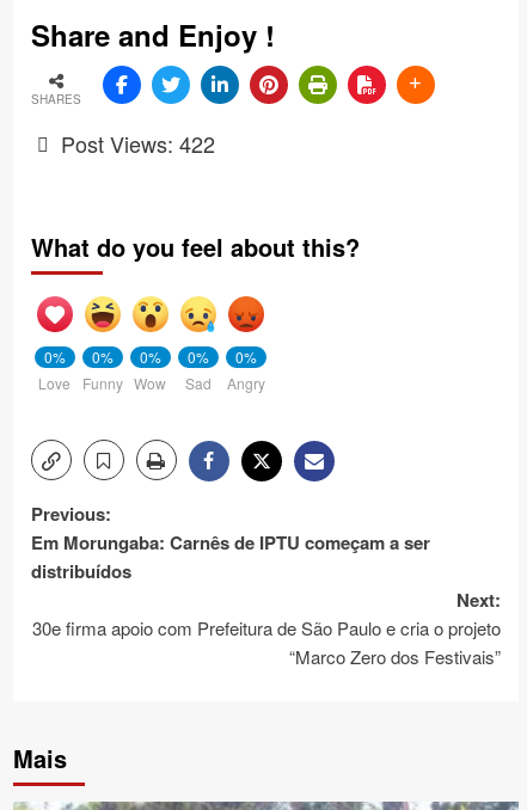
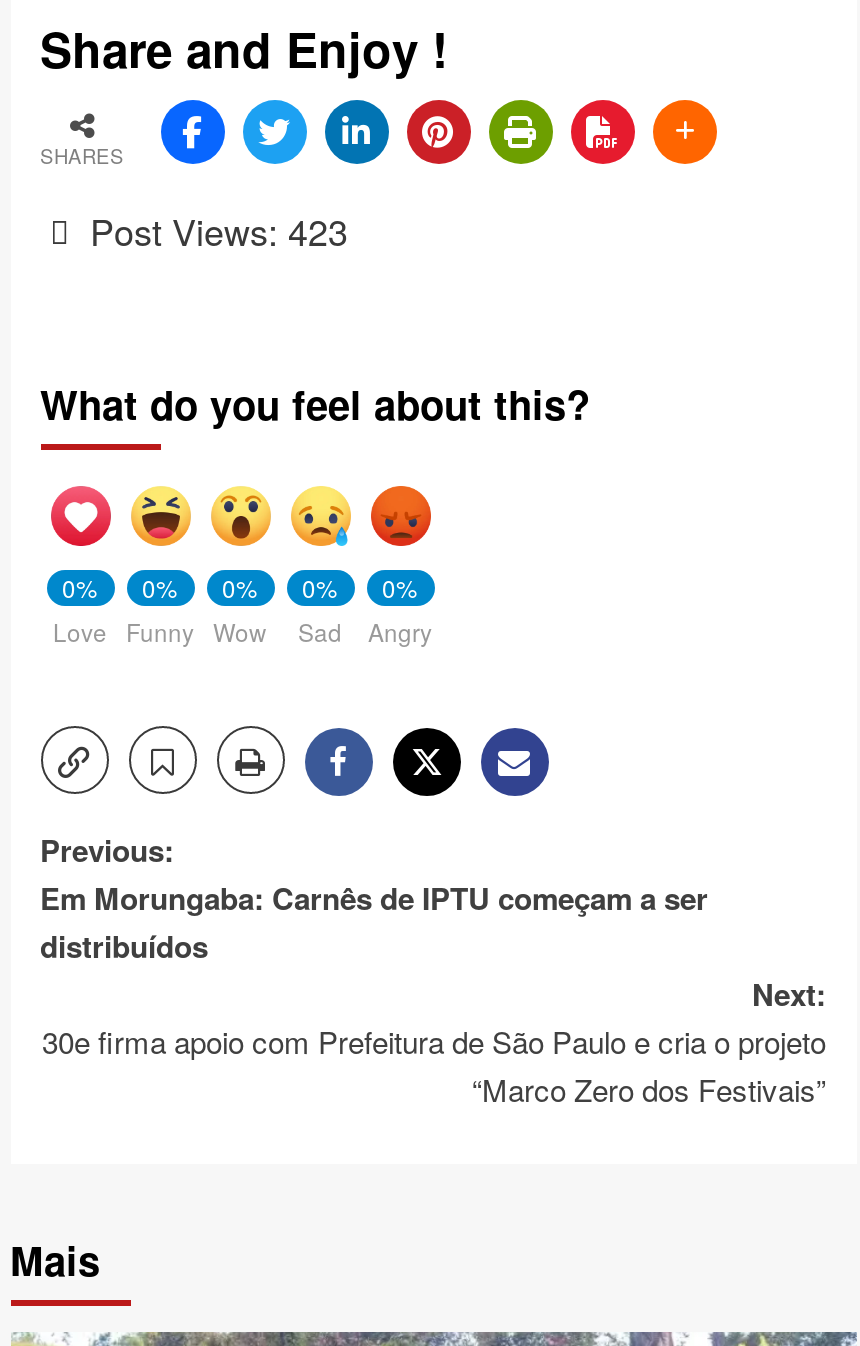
- Post Views: 422
+ Post Views: 423
